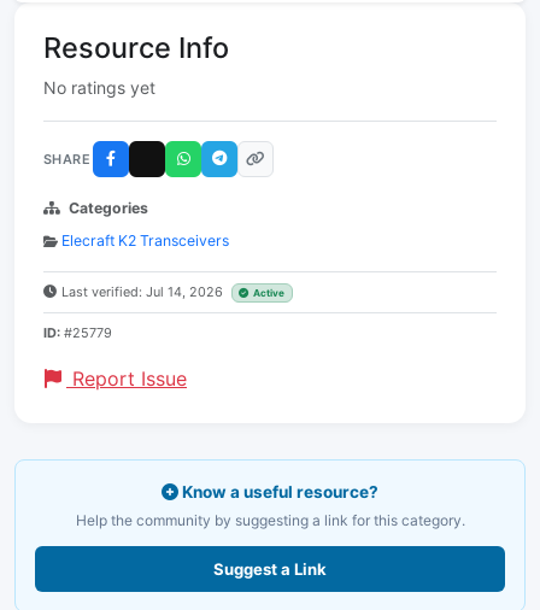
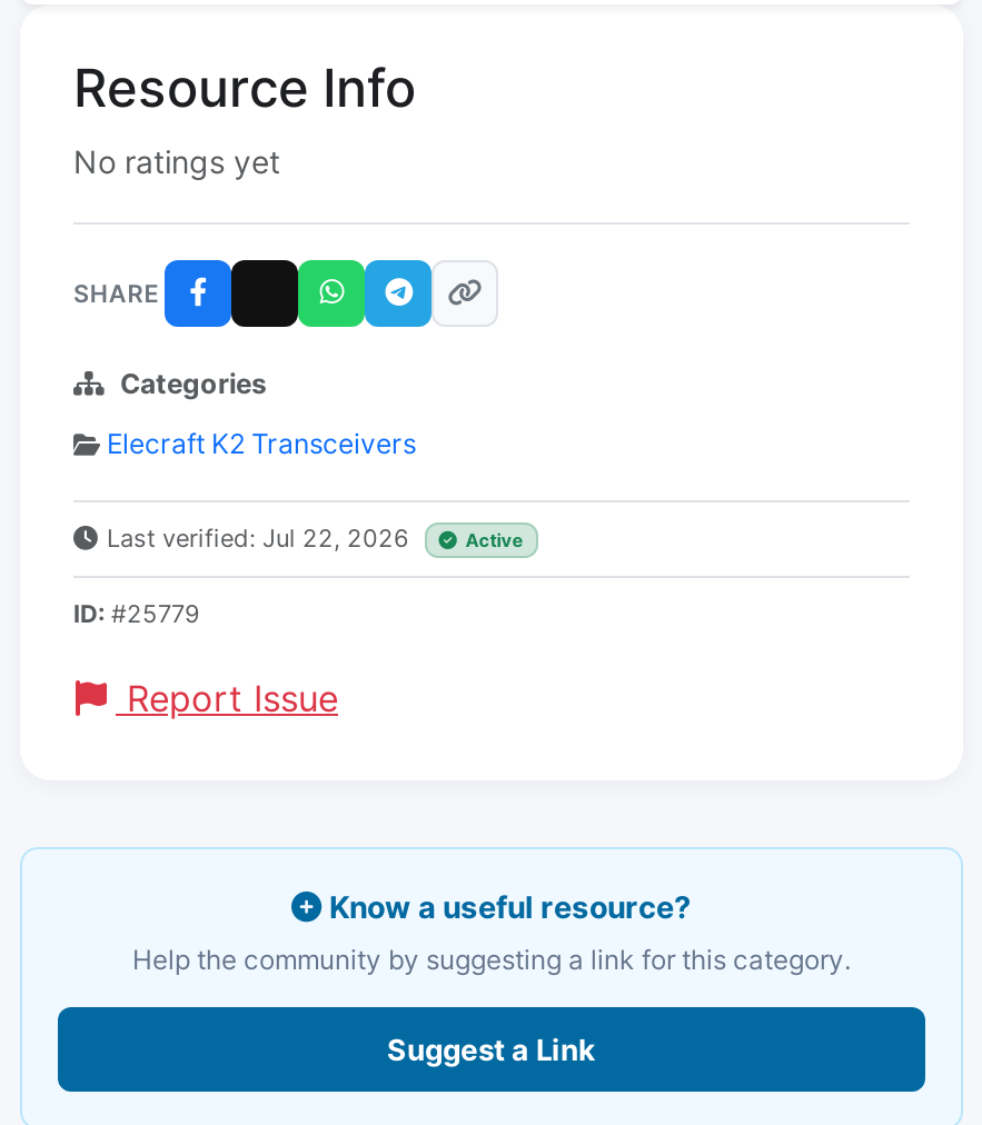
- Last verified: Jul 14, 2026
+ Last verified: Jul 22, 2026
